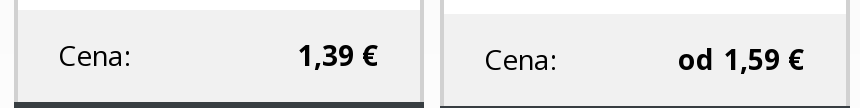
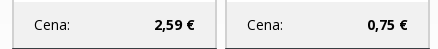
- 1,39 €
+ 2,59 €

- od 1,59 €
+ 0,75 €
